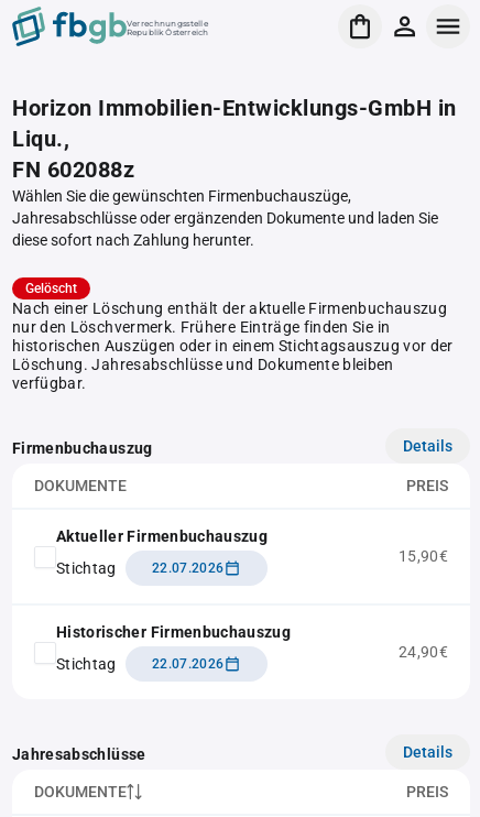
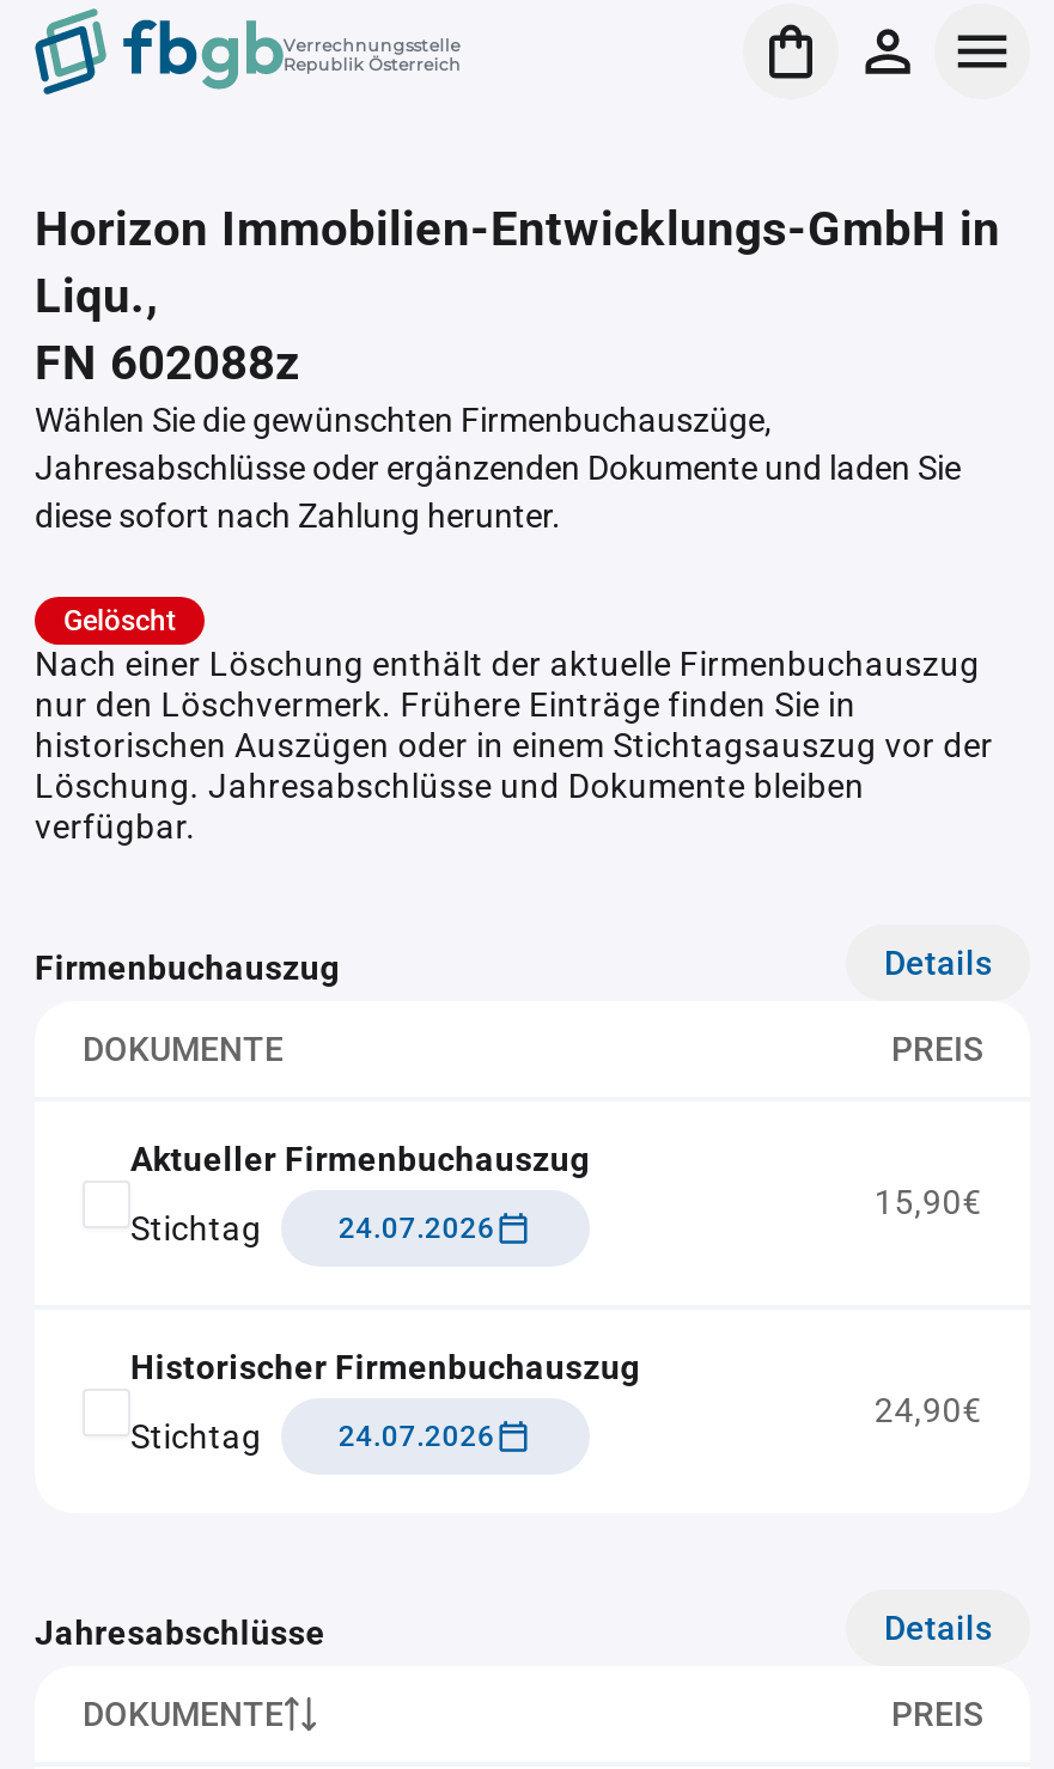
- 22.07.2026
+ 24.07.2026

- 22.07.2026
+ 24.07.2026
